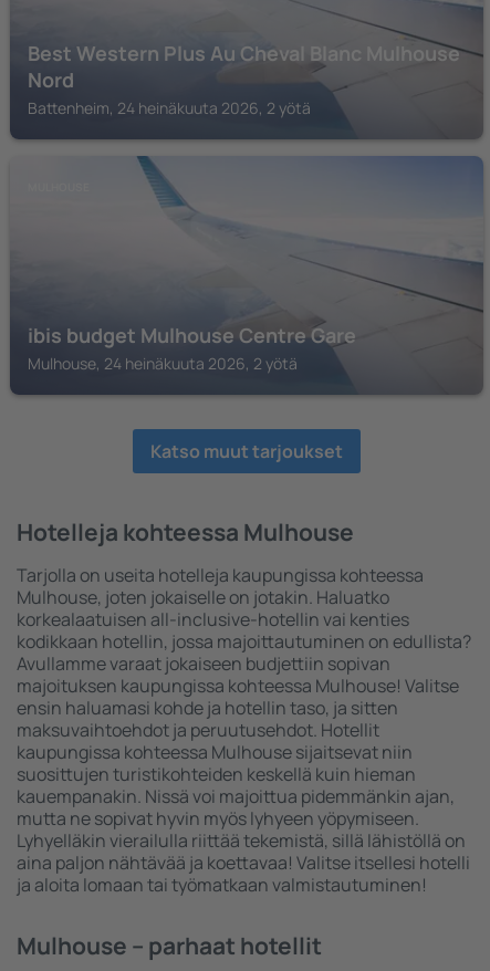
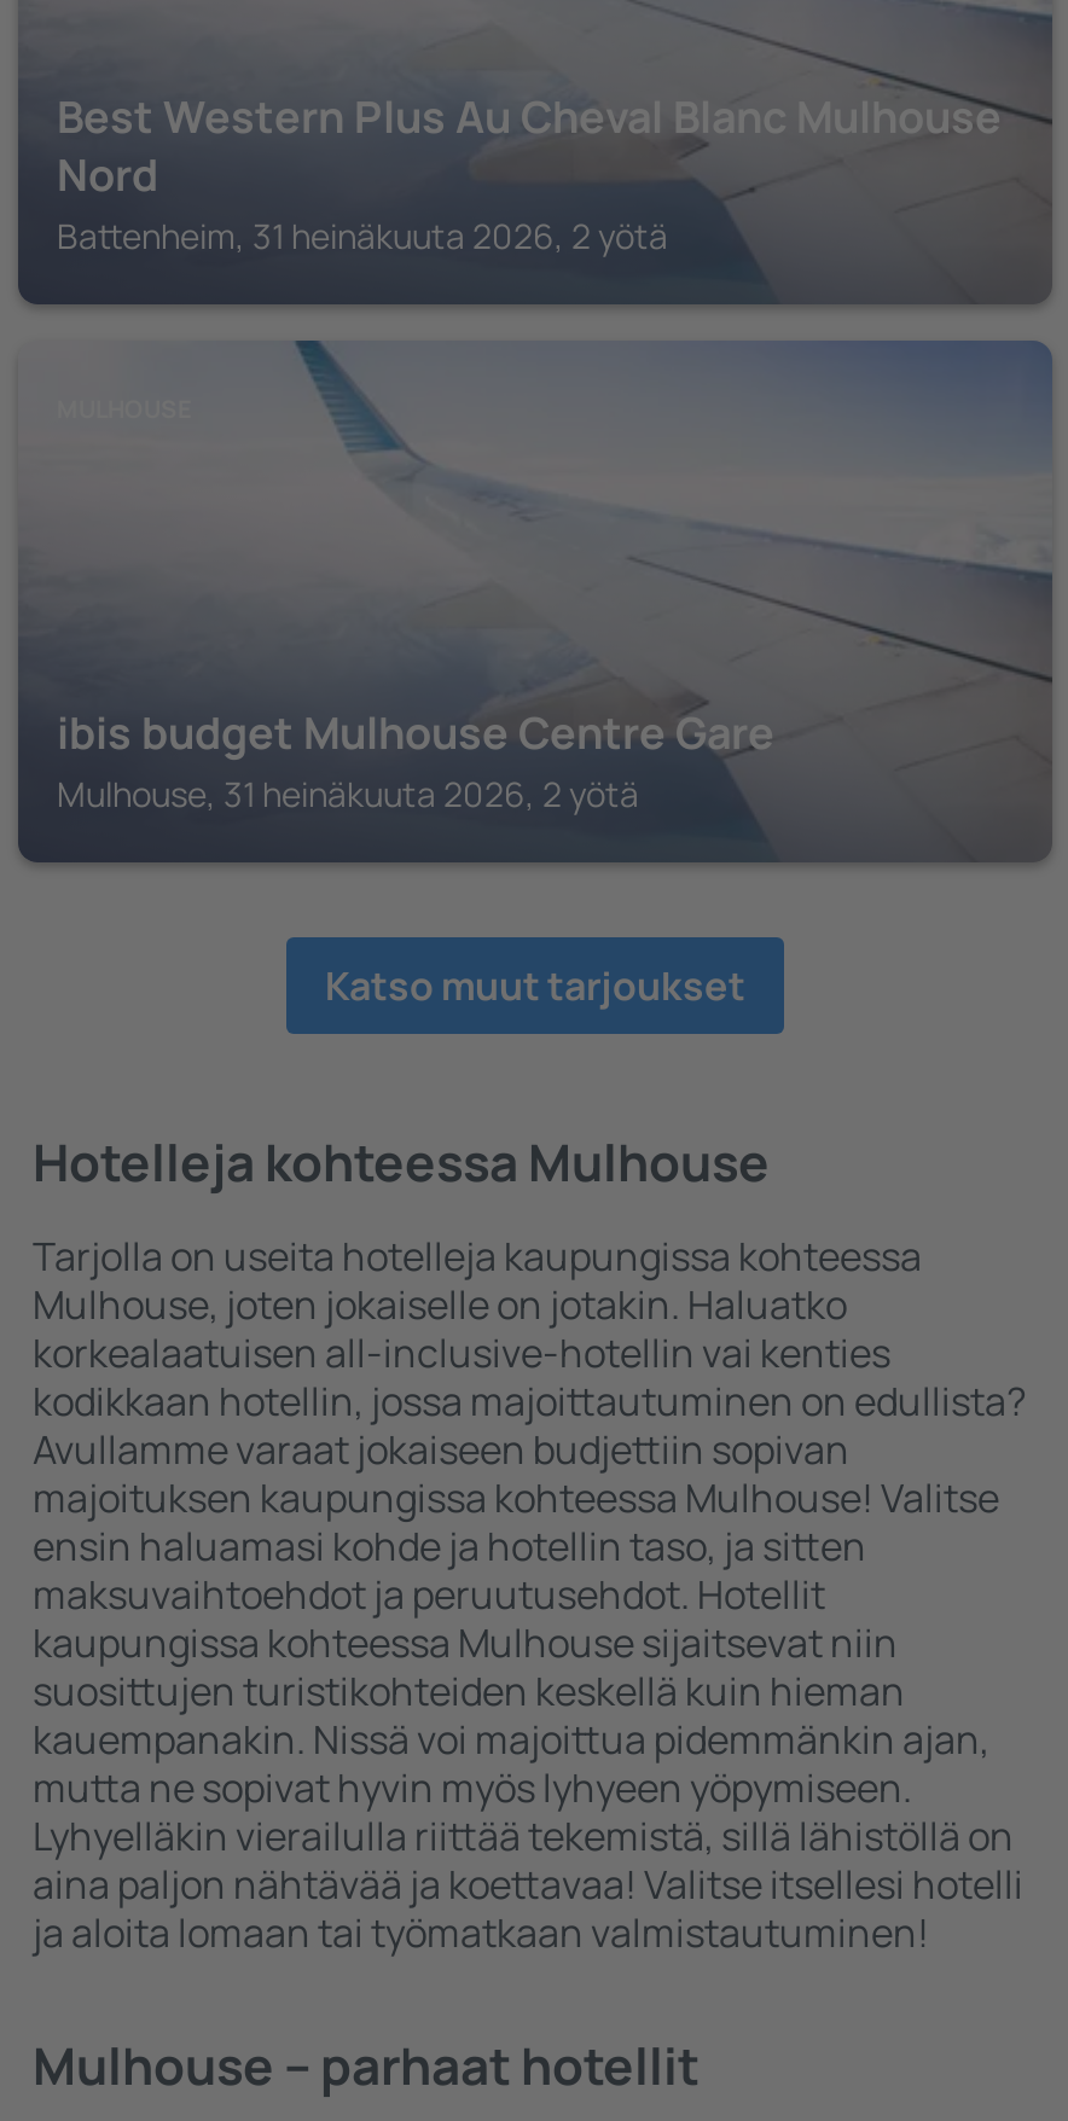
- Battenheim, 24 heinäkuuta 2026, 2 yötä
+ Battenheim, 31 heinäkuuta 2026, 2 yötä

- Mulhouse, 24 heinäkuuta 2026, 2 yötä
+ Mulhouse, 31 heinäkuuta 2026, 2 yötä
